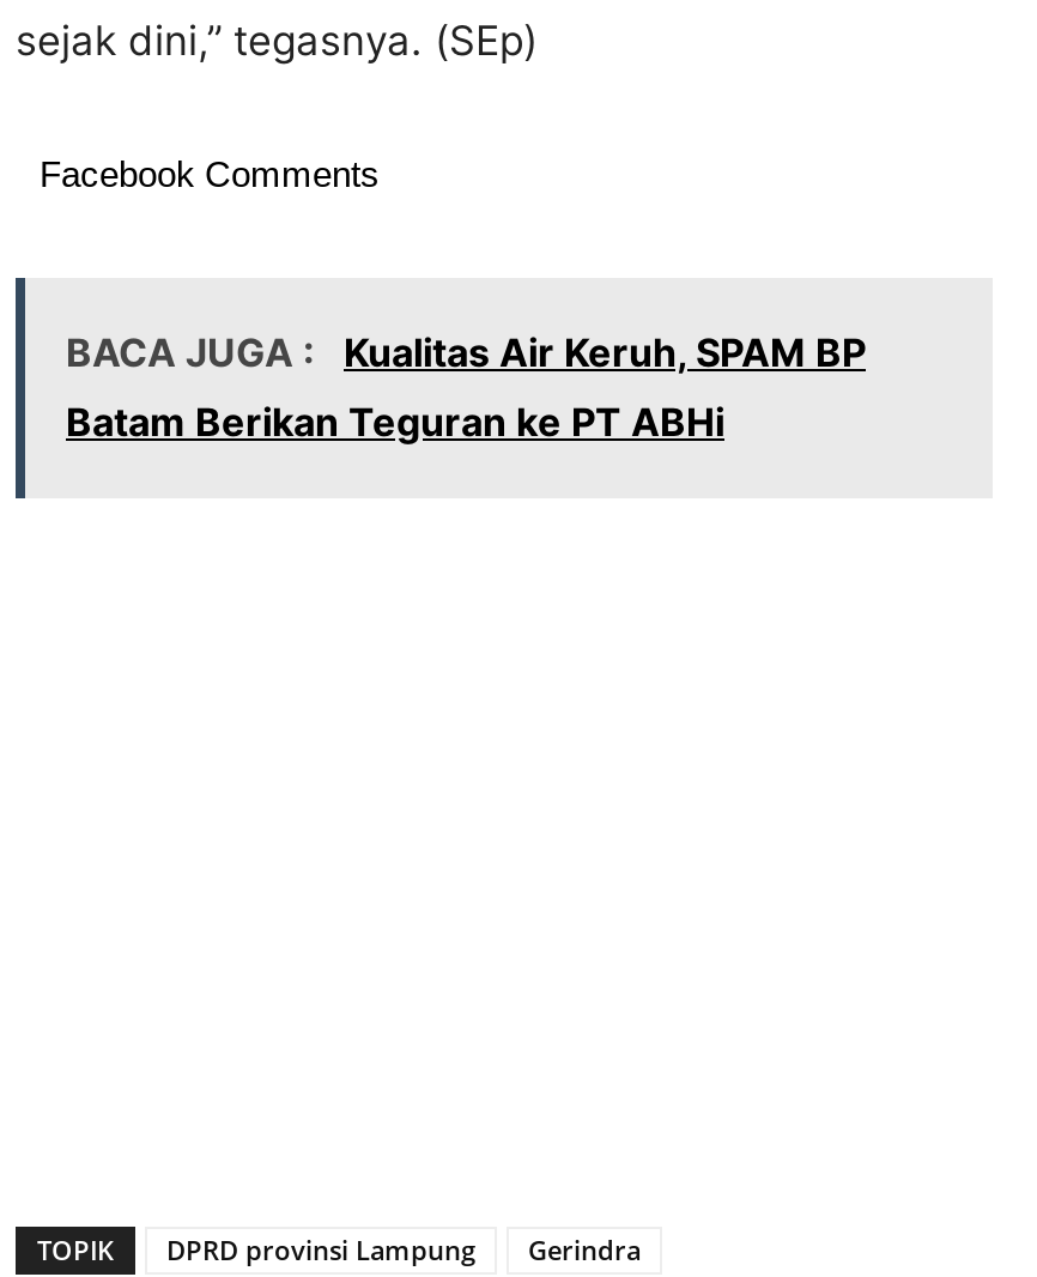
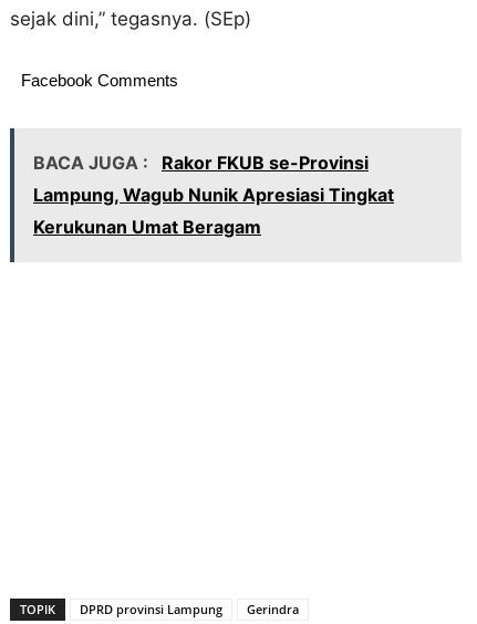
- BACA JUGA : Kualitas Air Keruh, SPAM BP
- Batam Berikan Teguran ke PT ABHi
+ BACA JUGA : Rakor FKUB se-Provinsi
+ Lampung, Wagub Nunik Apresiasi Tingkat
+ Kerukunan Umat Beragam
